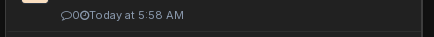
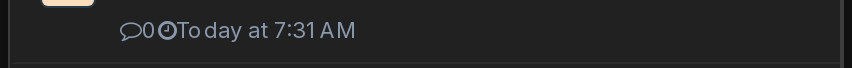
- 0 Today at 5:58 AM
+ 0 Today at 7:31 AM
